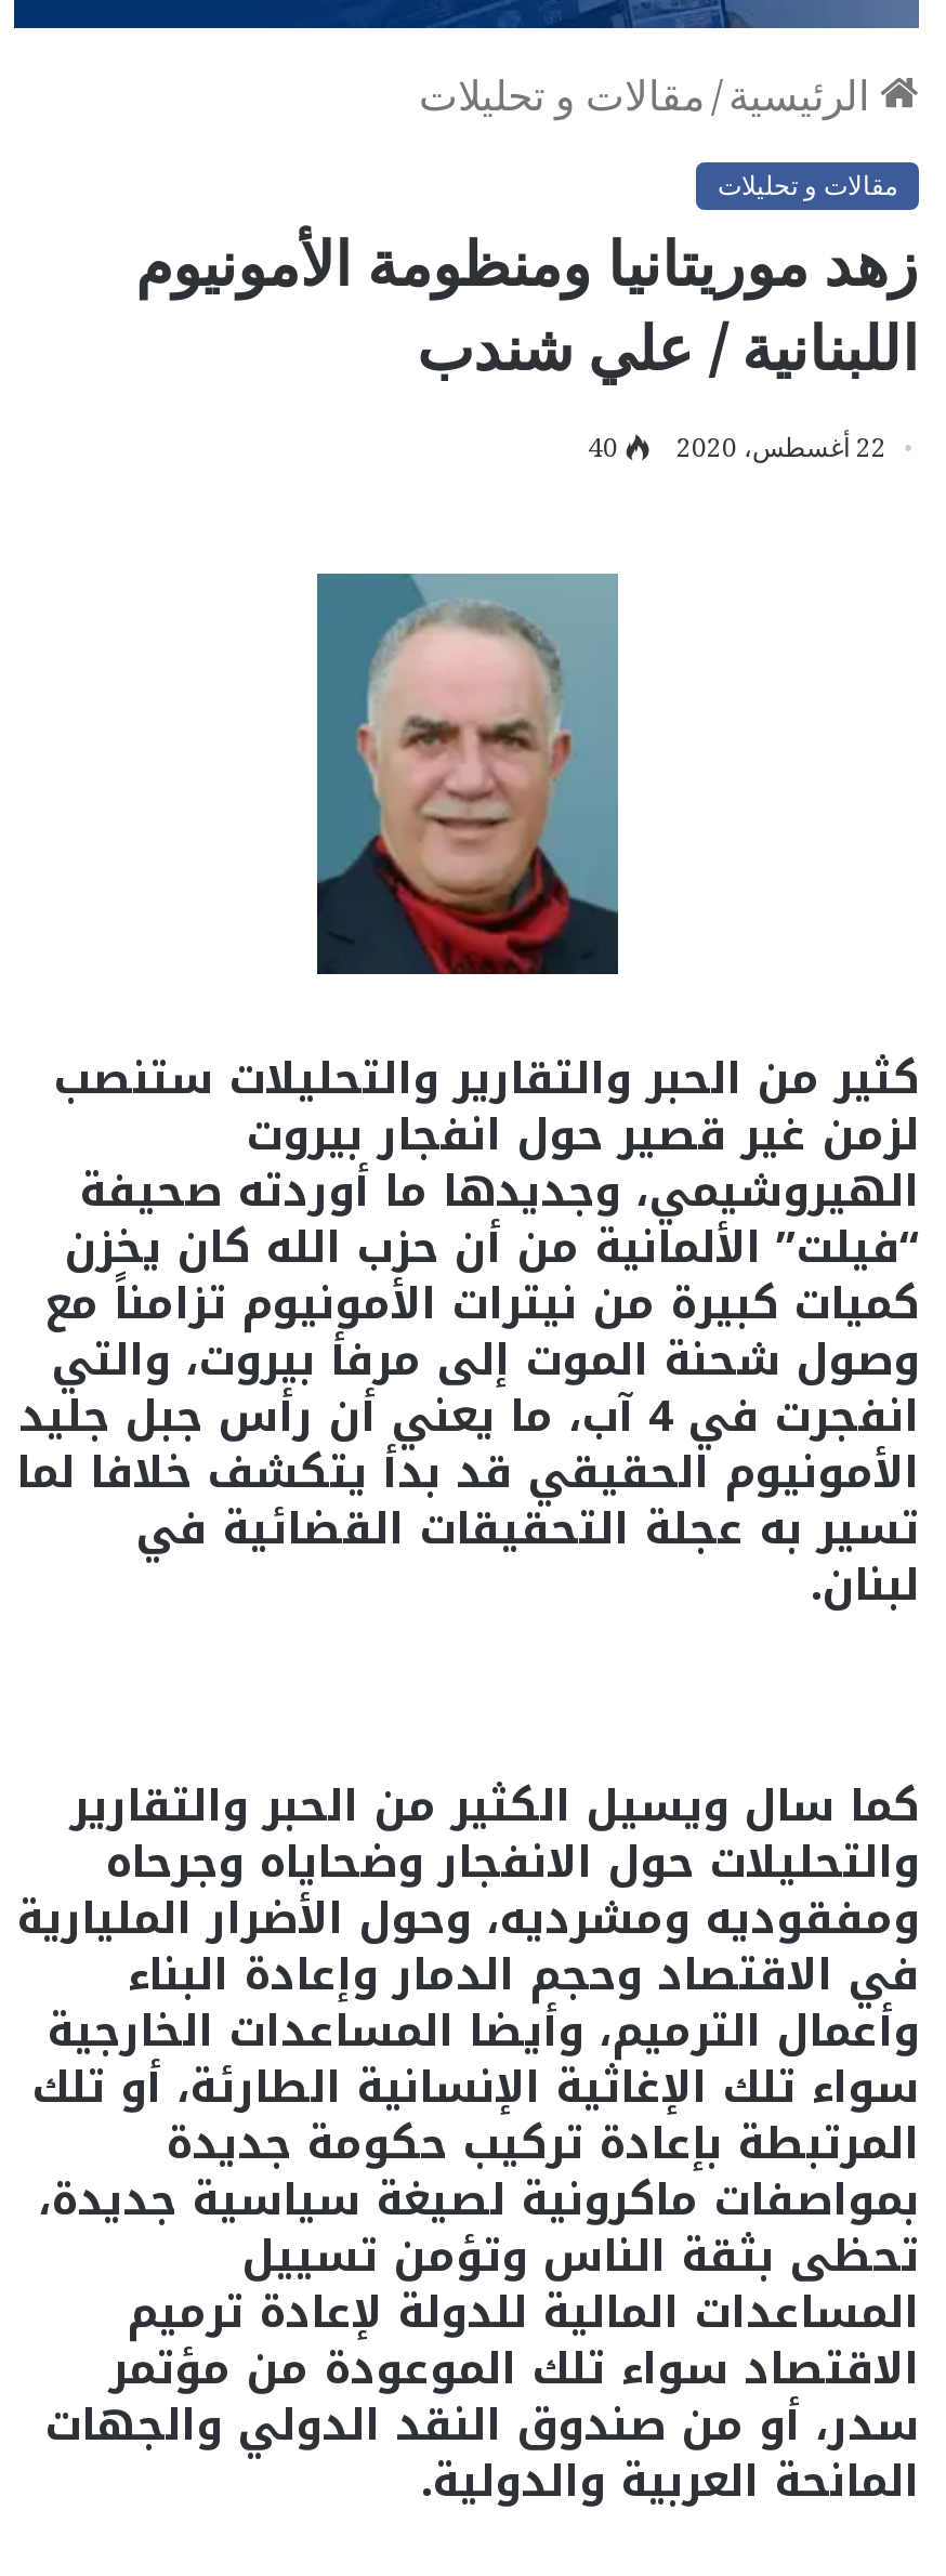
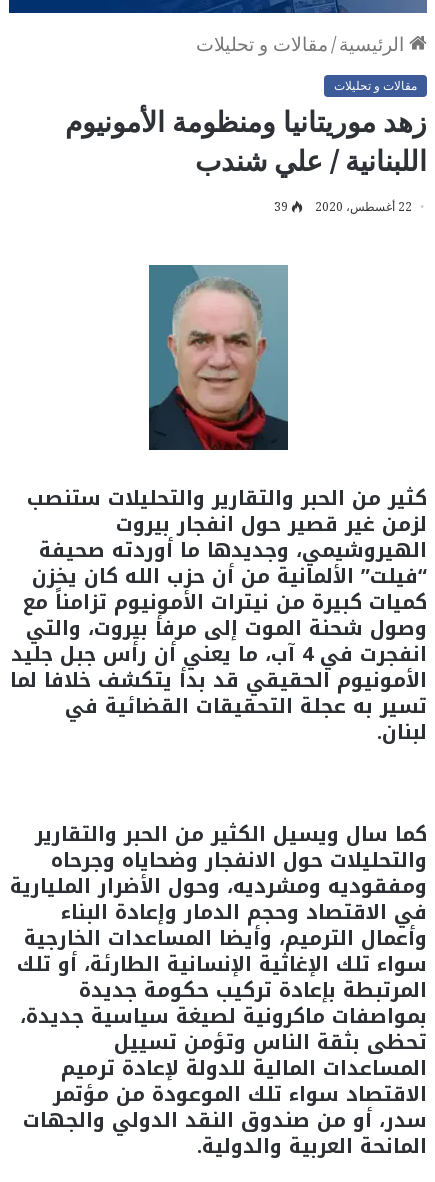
- 40
+ 39
